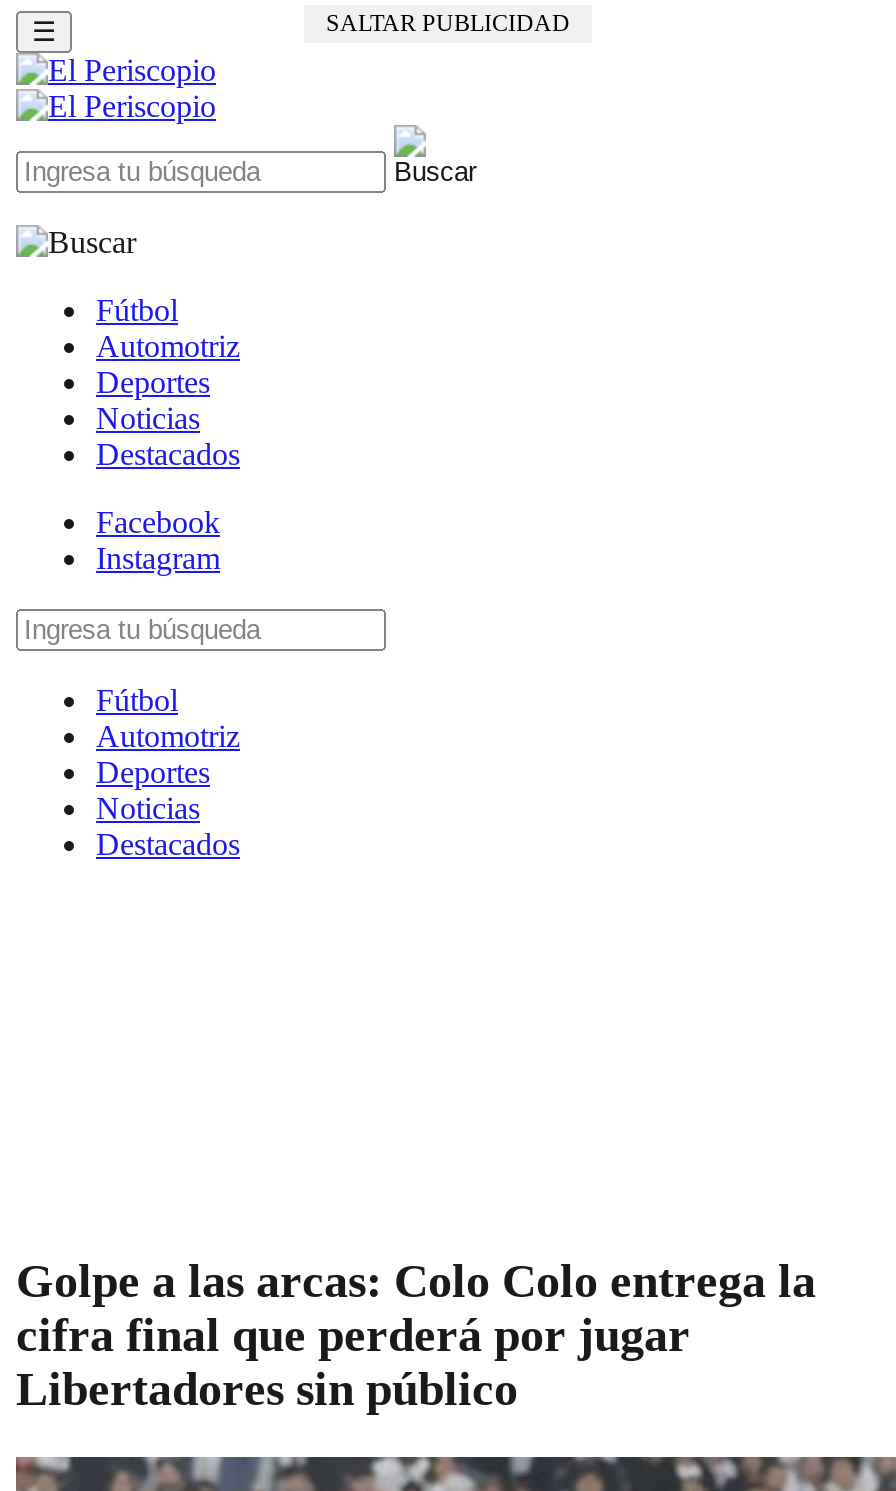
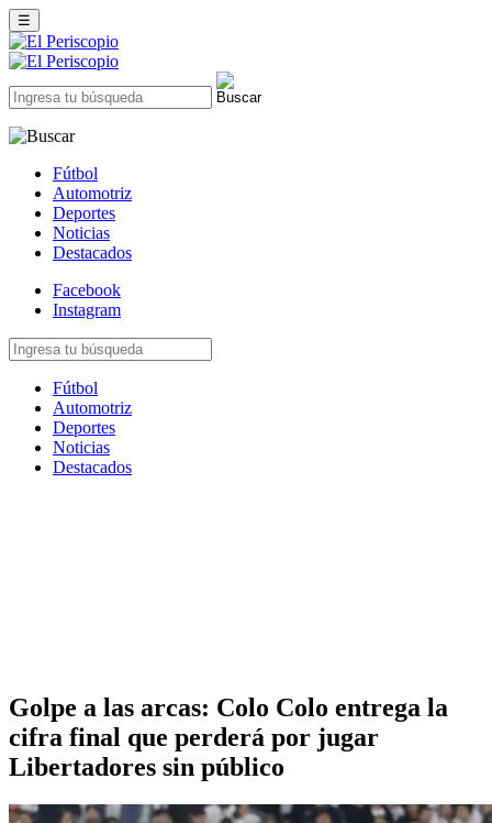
- SALTAR PUBLICIDAD
